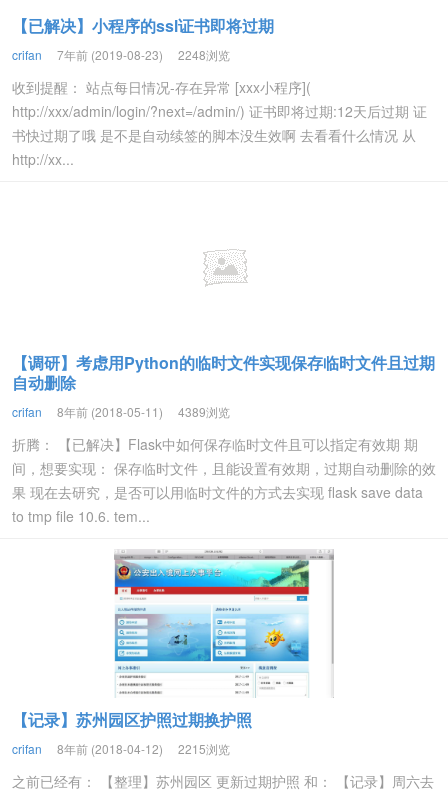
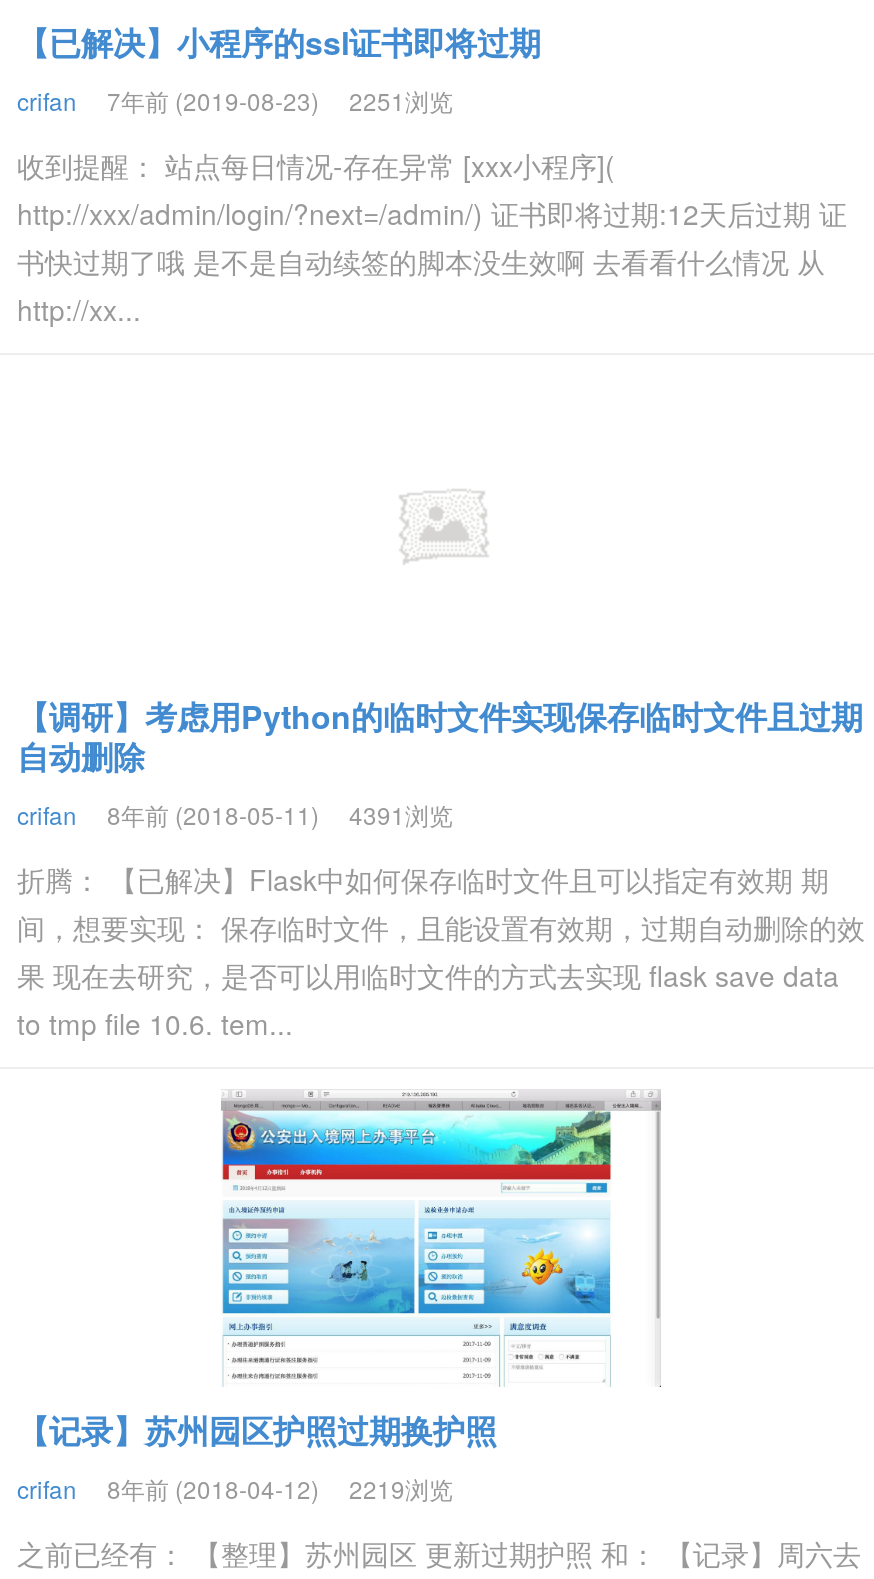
- crifan 7年前 (2019-08-23) 2248浏览
+ crifan 7年前 (2019-08-23) 2251浏览

- crifan 8年前 (2018-05-11) 4389浏览
+ crifan 8年前 (2018-05-11) 4391浏览

- crifan 8年前 (2018-04-12) 2215浏览
+ crifan 8年前 (2018-04-12) 2219浏览
